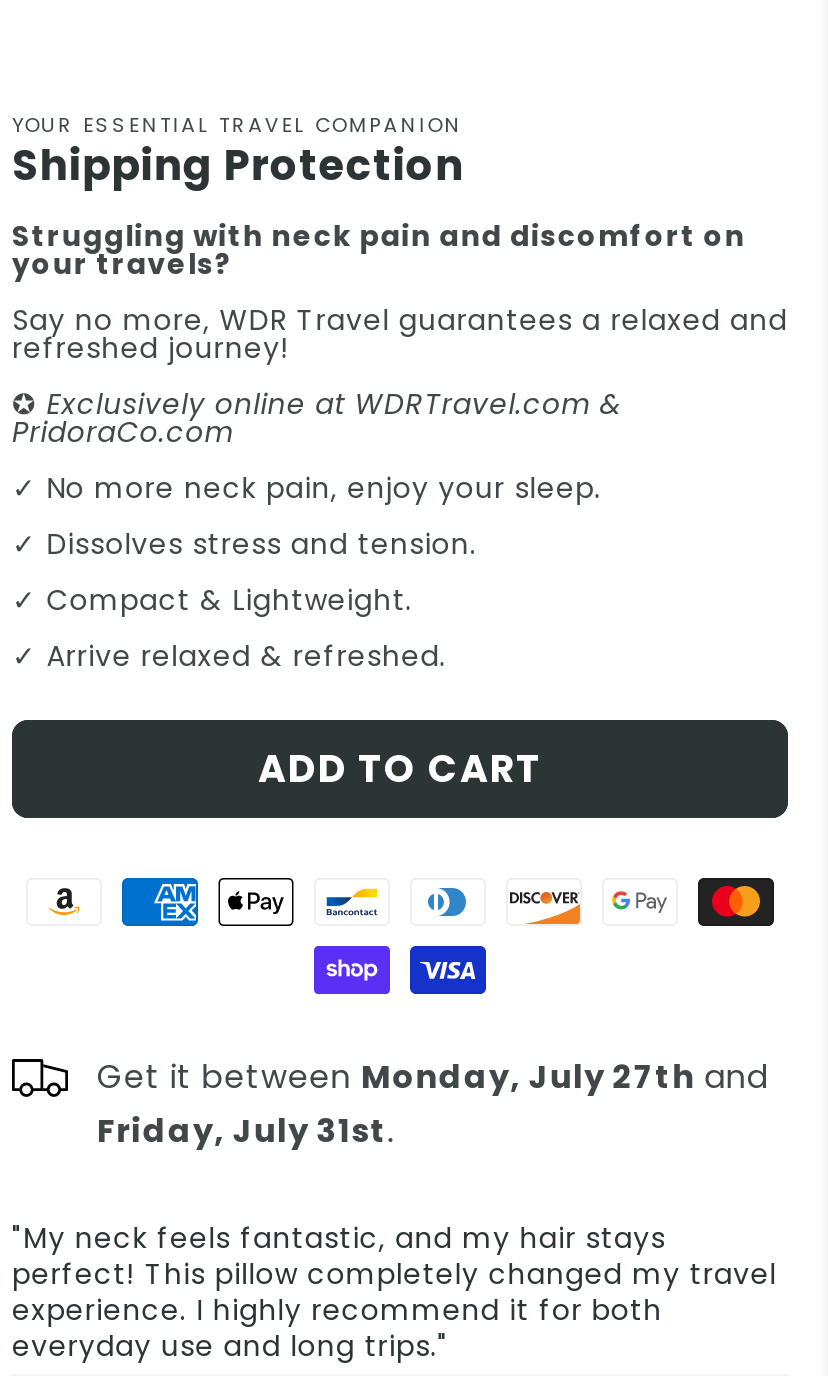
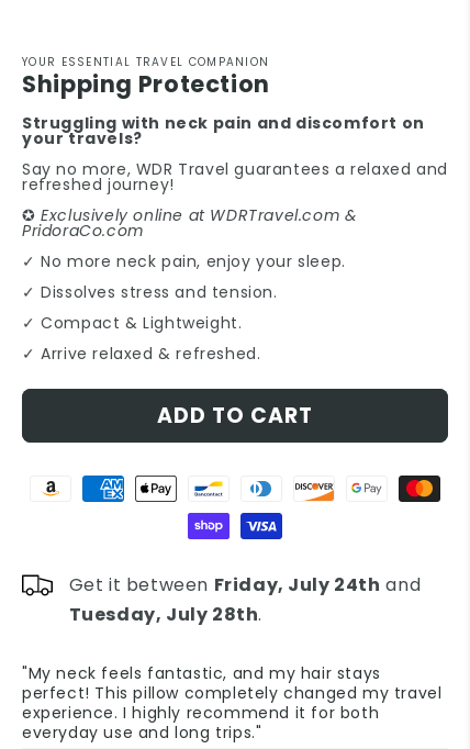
- Get it between Monday, July 27th and
+ Get it between Friday, July 24th and

- Friday, July 31st.
+ Tuesday, July 28th.
